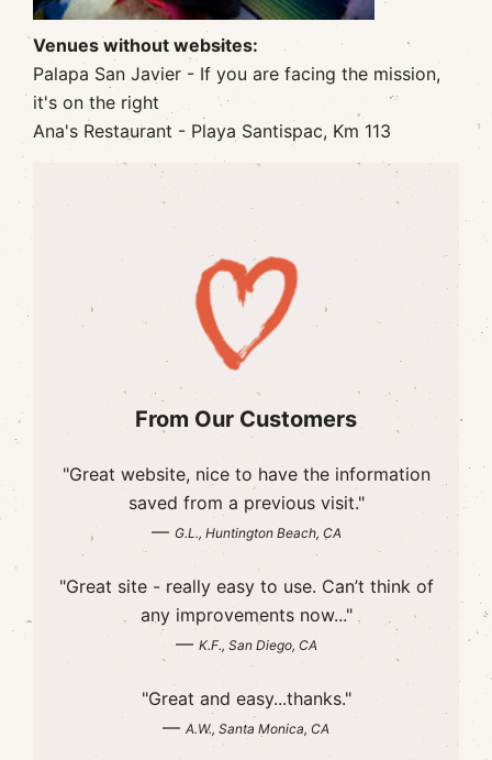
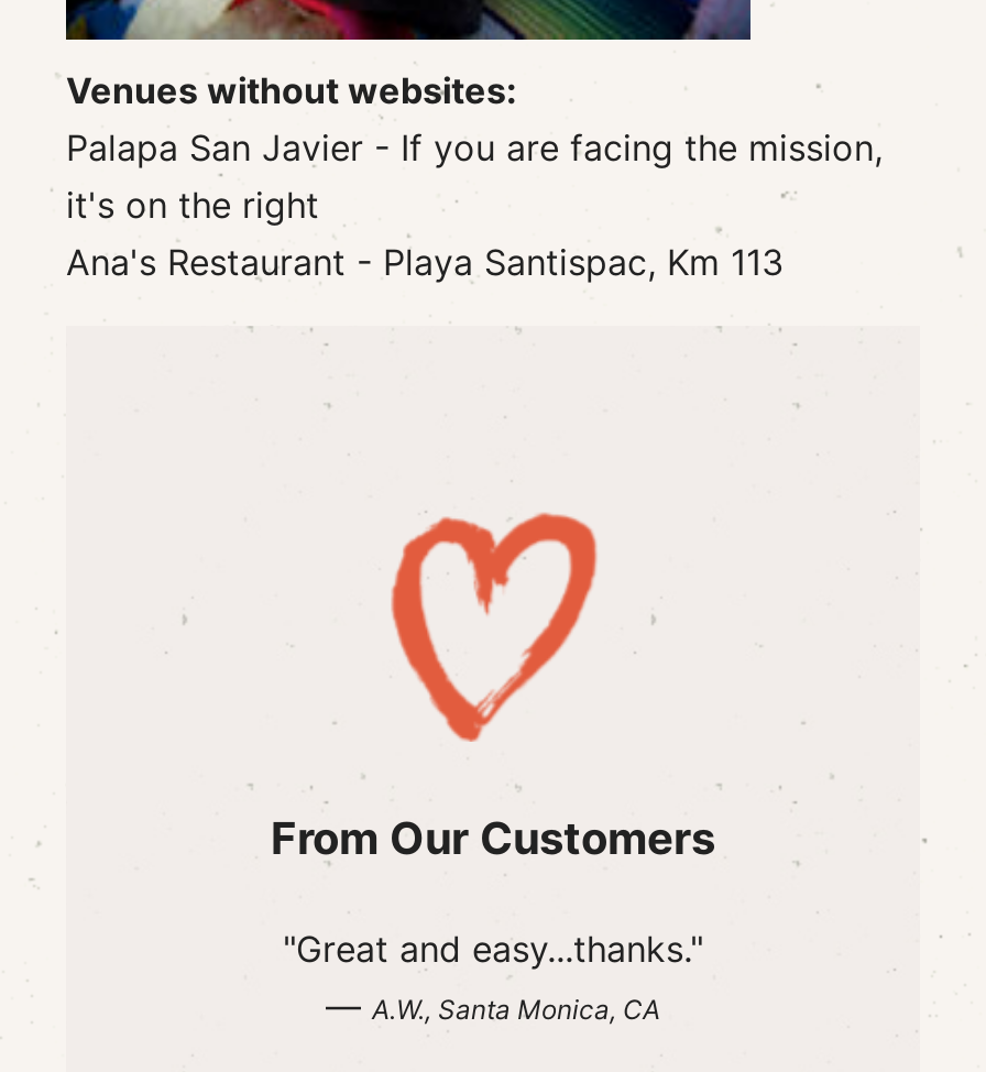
- "Great website, nice to have the information
- saved from a previous visit."
- — G.L., Huntington Beach, CA
- "Great site - really easy to use. Can’t think of
- any improvements now..."
- — K.F., San Diego, CA
